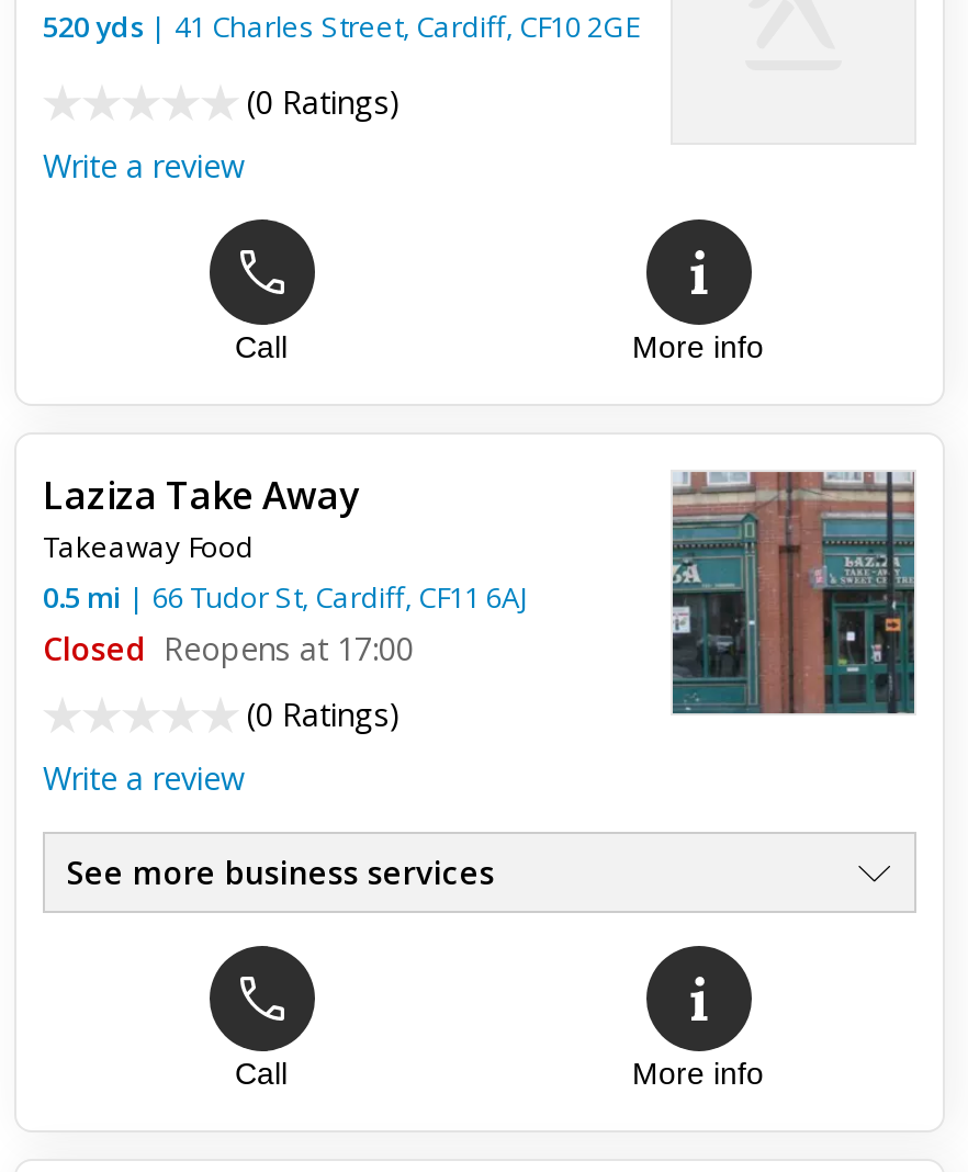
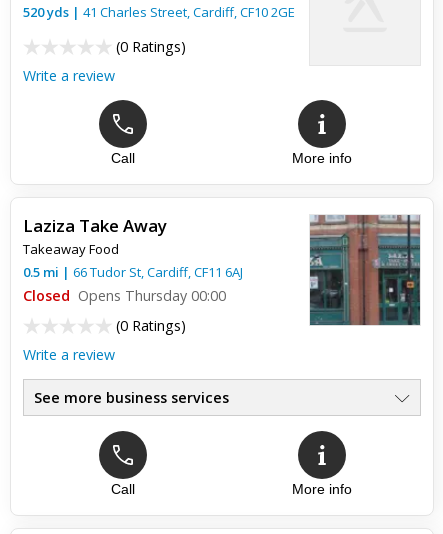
- Closed Reopens at 17:00
+ Closed Opens Thursday 00:00
